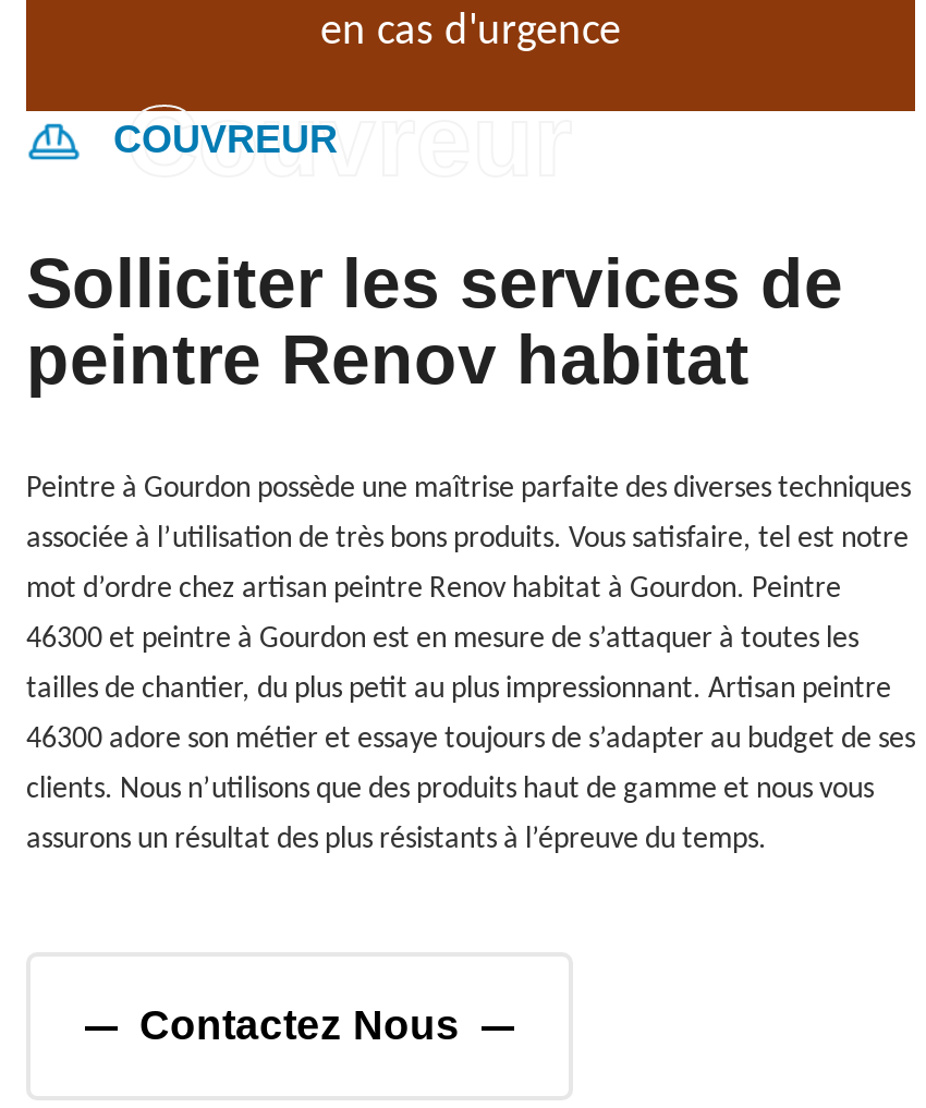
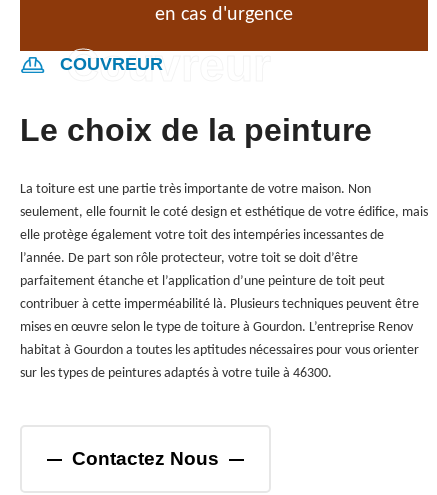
- Solliciter les services de
- peintre Renov habitat
- Peintre à Gourdon possède une maîtrise parfaite des diverses techniques
- associée à l’utilisation de très bons produits. Vous satisfaire, tel est notre
- mot d’ordre chez artisan peintre Renov habitat à Gourdon. Peintre
- 46300 et peintre à Gourdon est en mesure de s’attaquer à toutes les
- tailles de chantier, du plus petit au plus impressionnant. Artisan peintre
- 46300 adore son métier et essaye toujours de s’adapter au budget de ses
- clients. Nous n’utilisons que des produits haut de gamme et nous vous
- assurons un résultat des plus résistants à l’épreuve du temps.
+ Le choix de la peinture
+ La toiture est une partie très importante de votre maison. Non
+ seulement, elle fournit le coté design et esthétique de votre édifice, mais
+ elle protège également votre toit des intempéries incessantes de
+ l’année. De part son rôle protecteur, votre toit se doit d’être
+ parfaitement étanche et l’application d’une peinture de toit peut
+ contribuer à cette imperméabilité là. Plusieurs techniques peuvent être
+ mises en œuvre selon le type de toiture à Gourdon. L’entreprise Renov
+ habitat à Gourdon a toutes les aptitudes nécessaires pour vous orienter
+ sur les types de peintures adaptés à votre tuile à 46300.
